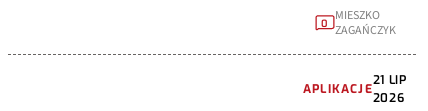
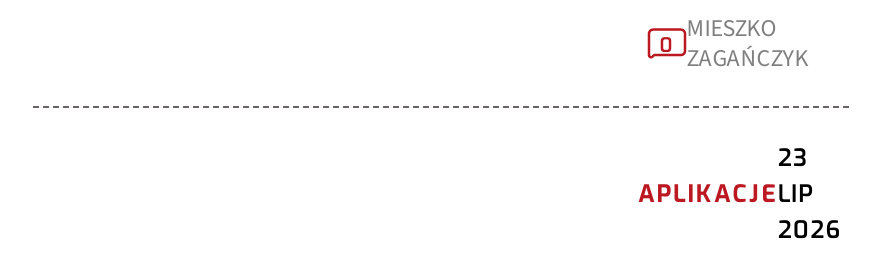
- 21 LIP
+ 23
+ LIP
